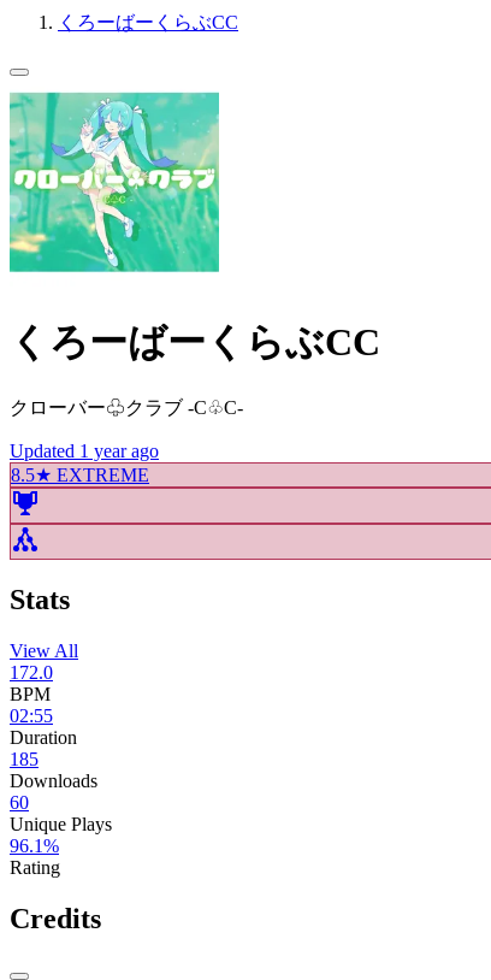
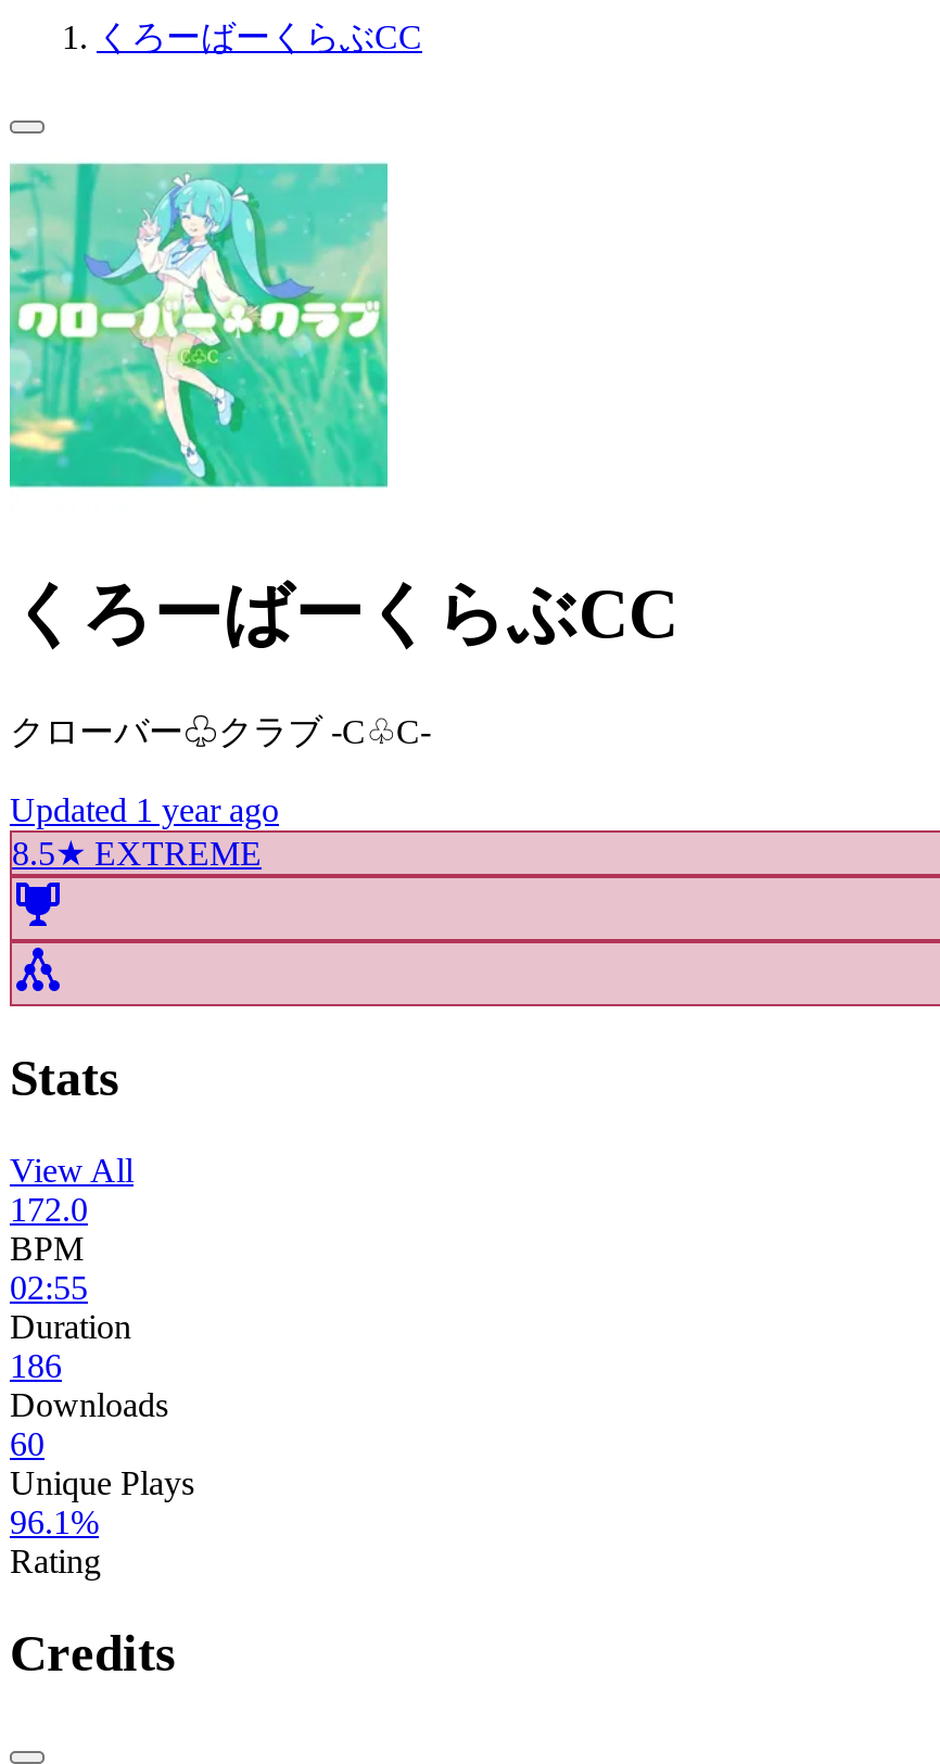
- 185
+ 186
